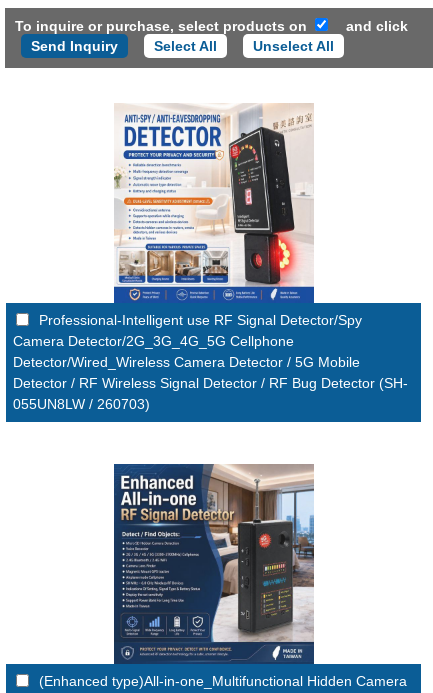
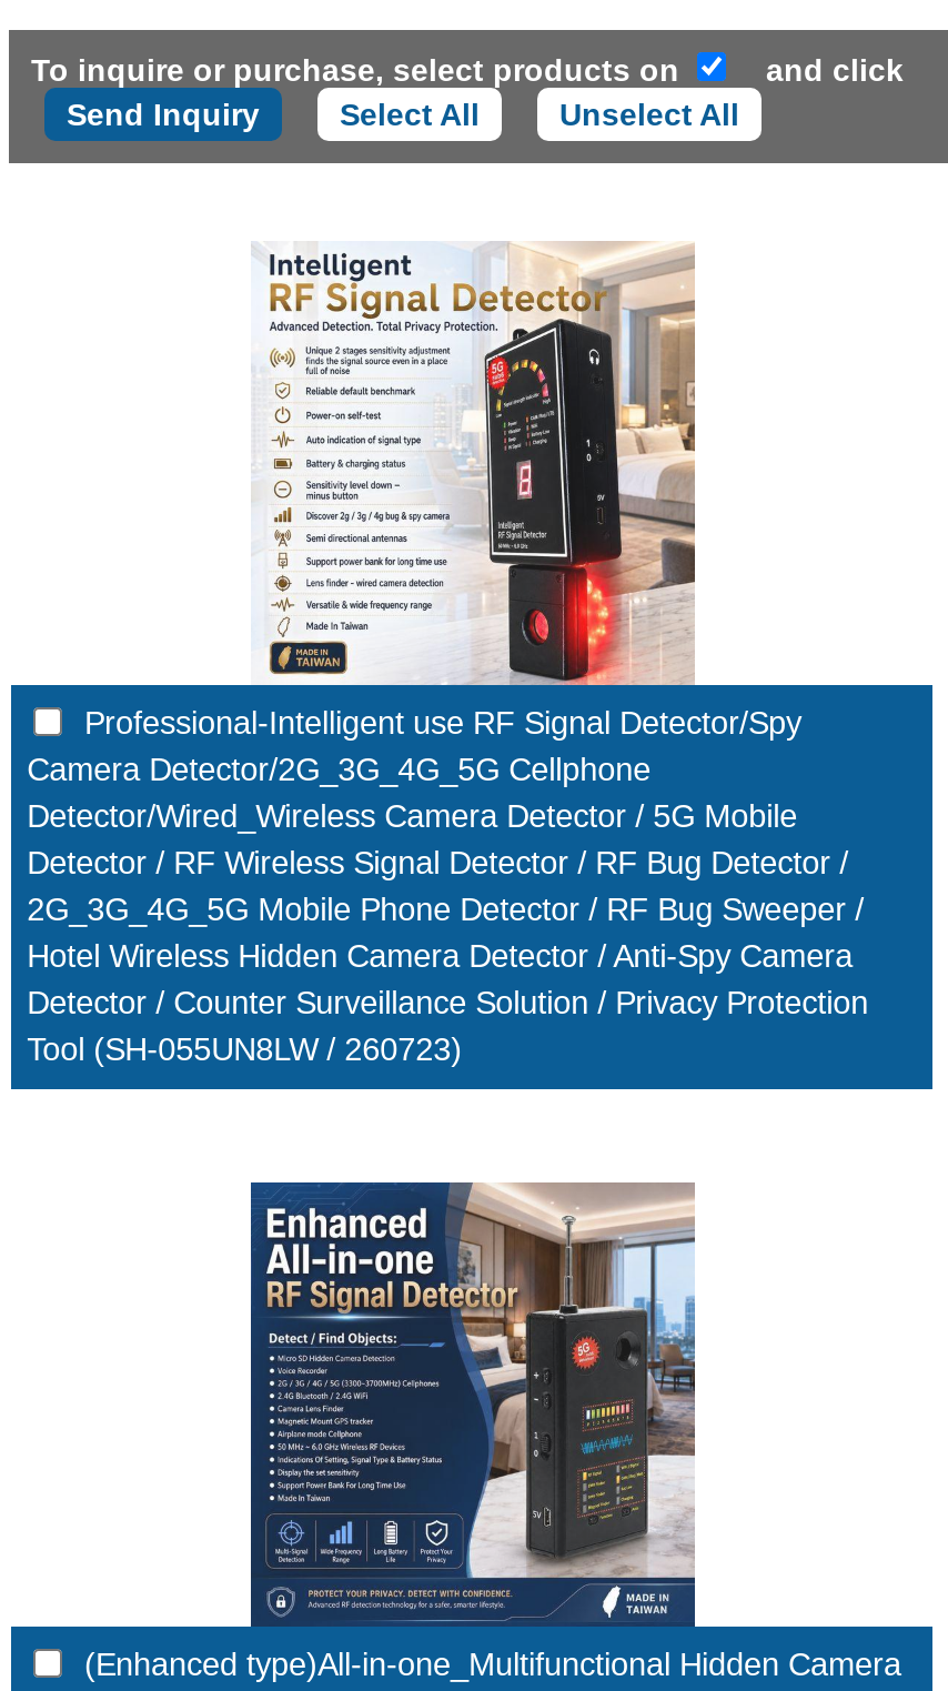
- [image]
+ [image]

- Detector / RF Wireless Signal Detector / RF Bug Detector (SH-
- 055UN8LW / 260703)
+ Detector / RF Wireless Signal Detector / RF Bug Detector /
+ 2G_3G_4G_5G Mobile Phone Detector / RF Bug Sweeper /
+ Hotel Wireless Hidden Camera Detector / Anti-Spy Camera
+ Detector / Counter Surveillance Solution / Privacy Protection
+ Tool (SH-055UN8LW / 260723)
